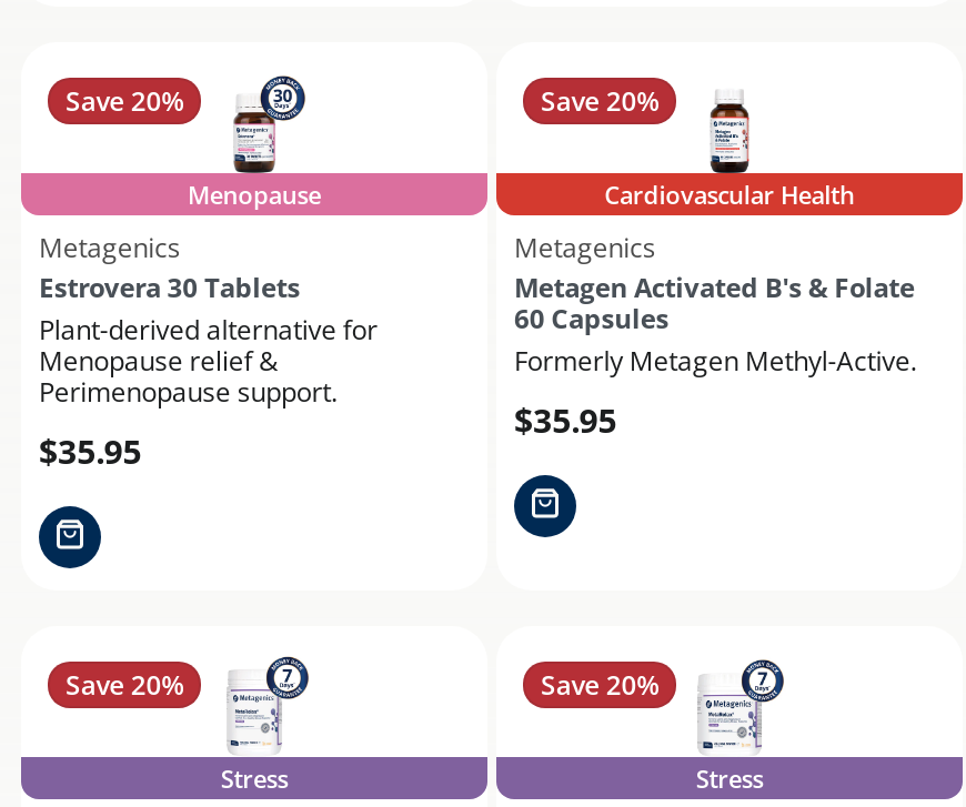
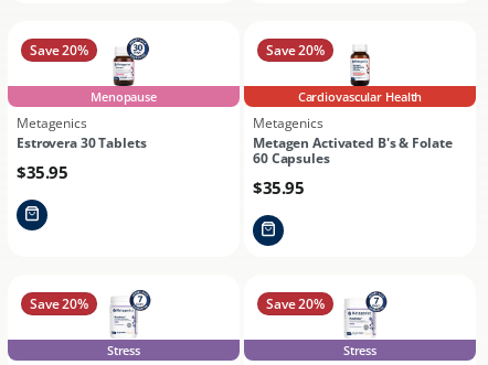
- Plant-derived alternative for
- Menopause relief &
- Perimenopause support.

- Formerly Metagen Methyl-Active.
